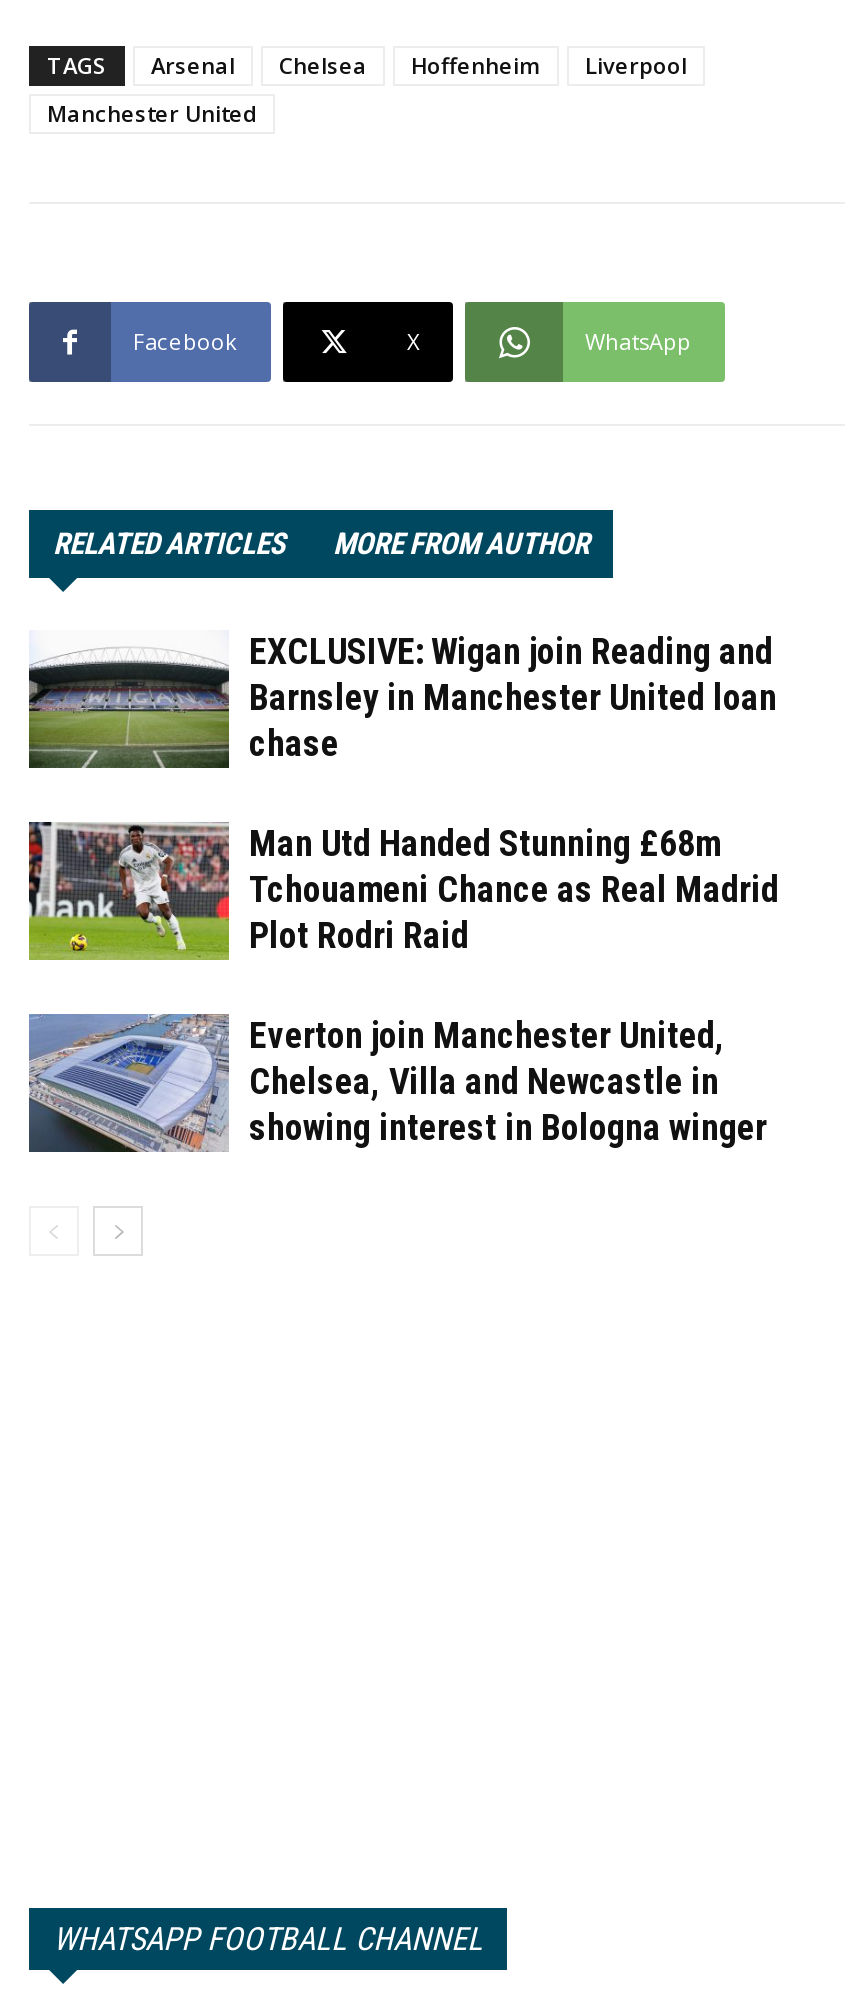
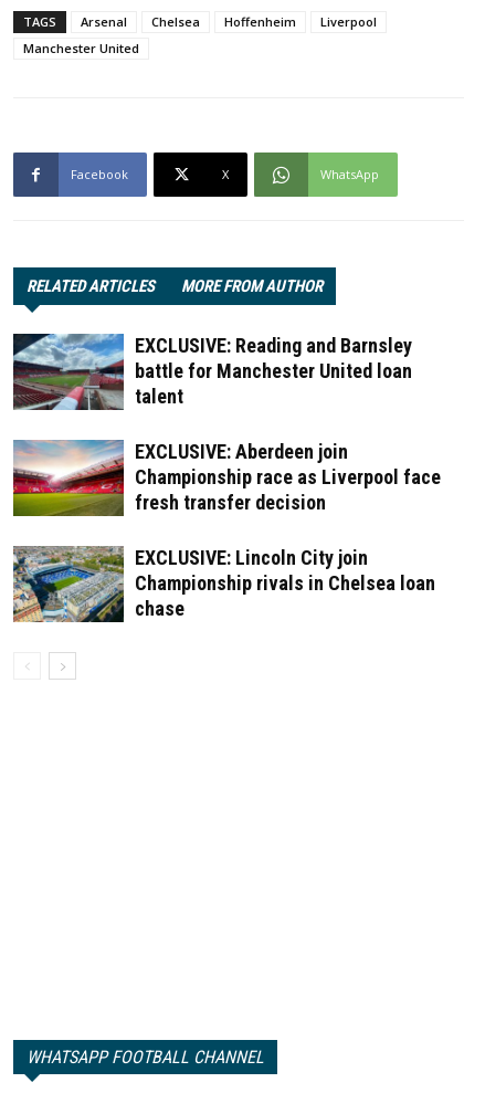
- [image]
- EXCLUSIVE: Wigan join Reading and
- Barnsley in Manchester United loan
+ [image]
+ EXCLUSIVE: Reading and Barnsley
+ battle for Manchester United loan
+ talent
+ EXCLUSIVE: Aberdeen join
+ Championship race as Liverpool face
+ fresh transfer decision
+ EXCLUSIVE: Lincoln City join
+ Championship rivals in Chelsea loan

moved down: chase

- [image]
+ [image]

- Man Utd Handed Stunning £68m
- Tchouameni Chance as Real Madrid
- Plot Rodri Raid
- Everton join Manchester United,
- Chelsea, Villa and Newcastle in
- showing interest in Bologna winger

- [image]
+ [image]
